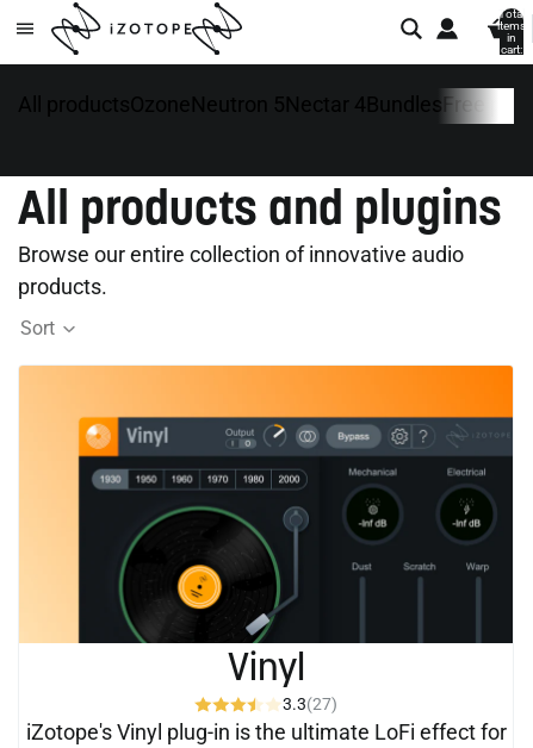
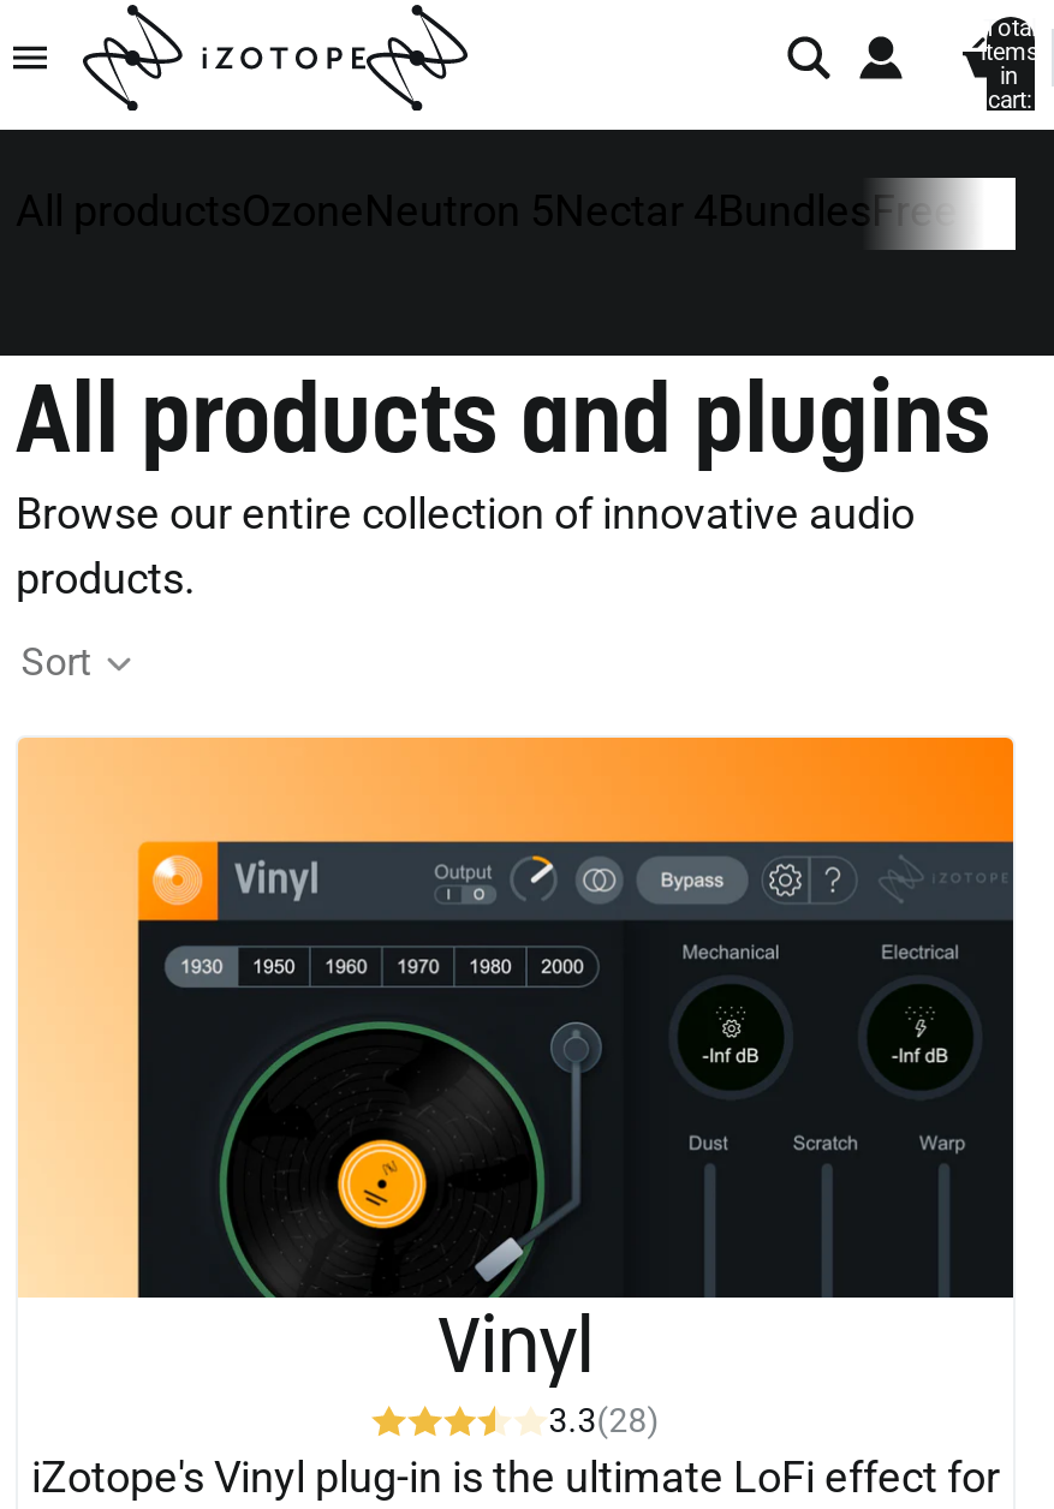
- 3.3(27)
+ 3.3(28)
